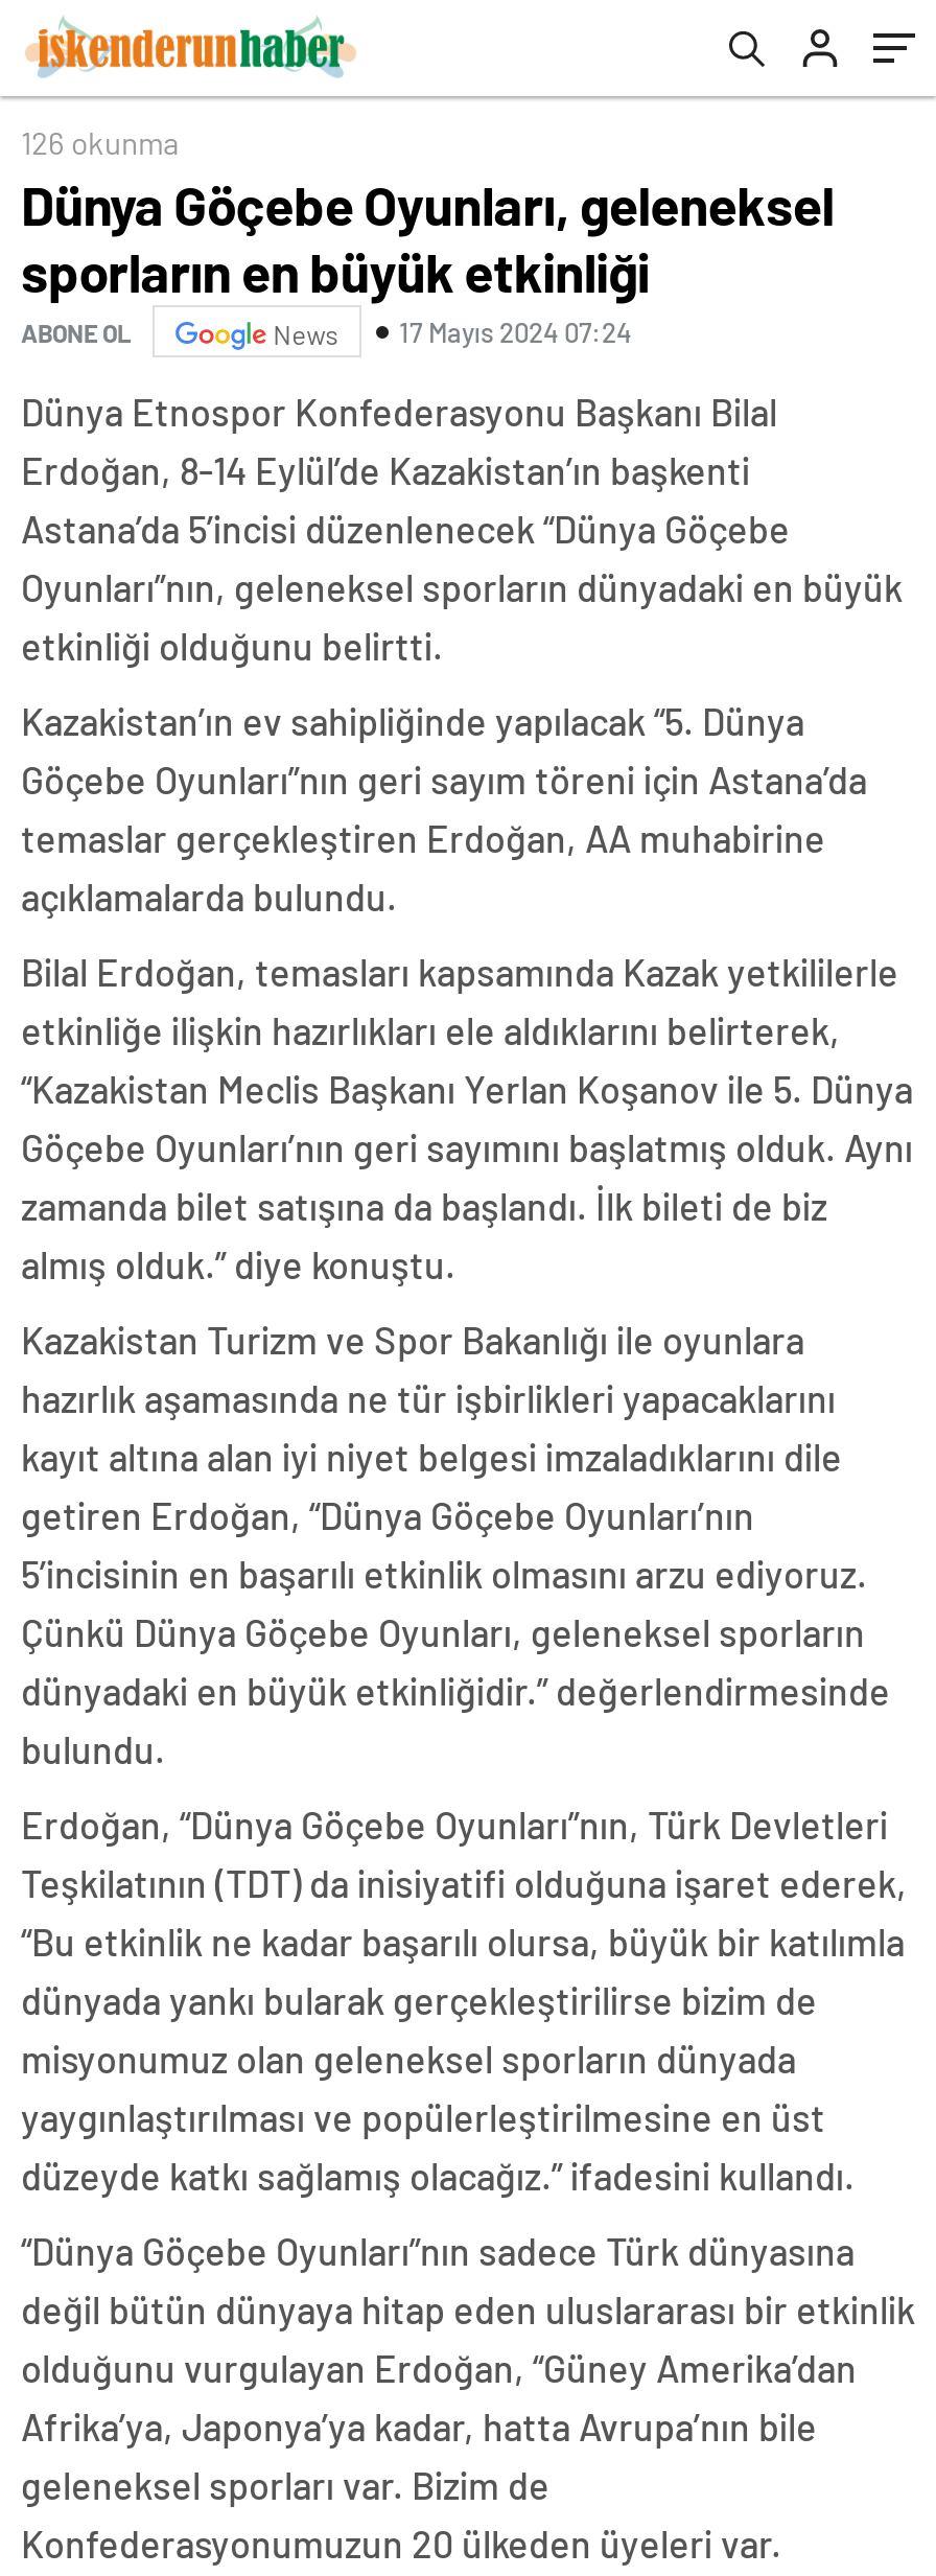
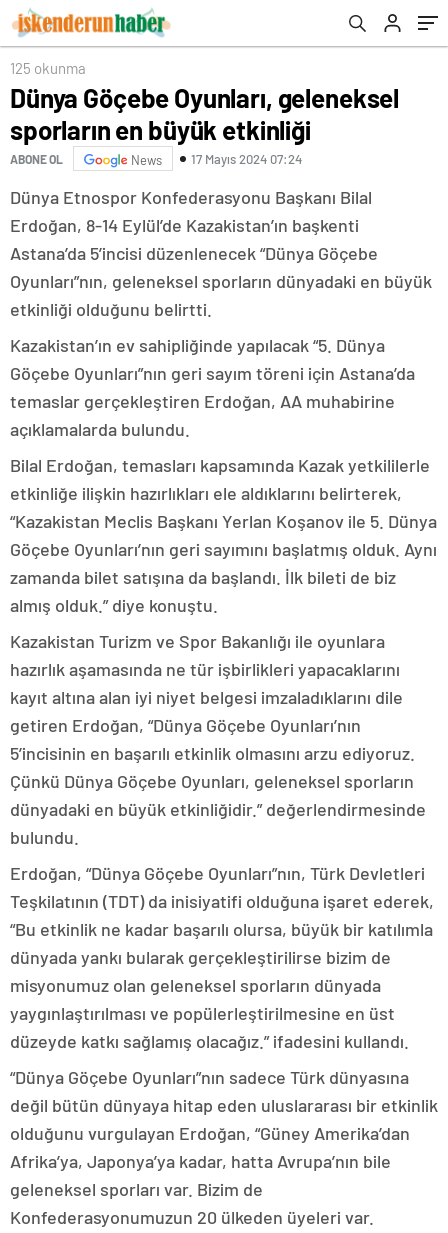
- 126 okunma
+ 125 okunma
